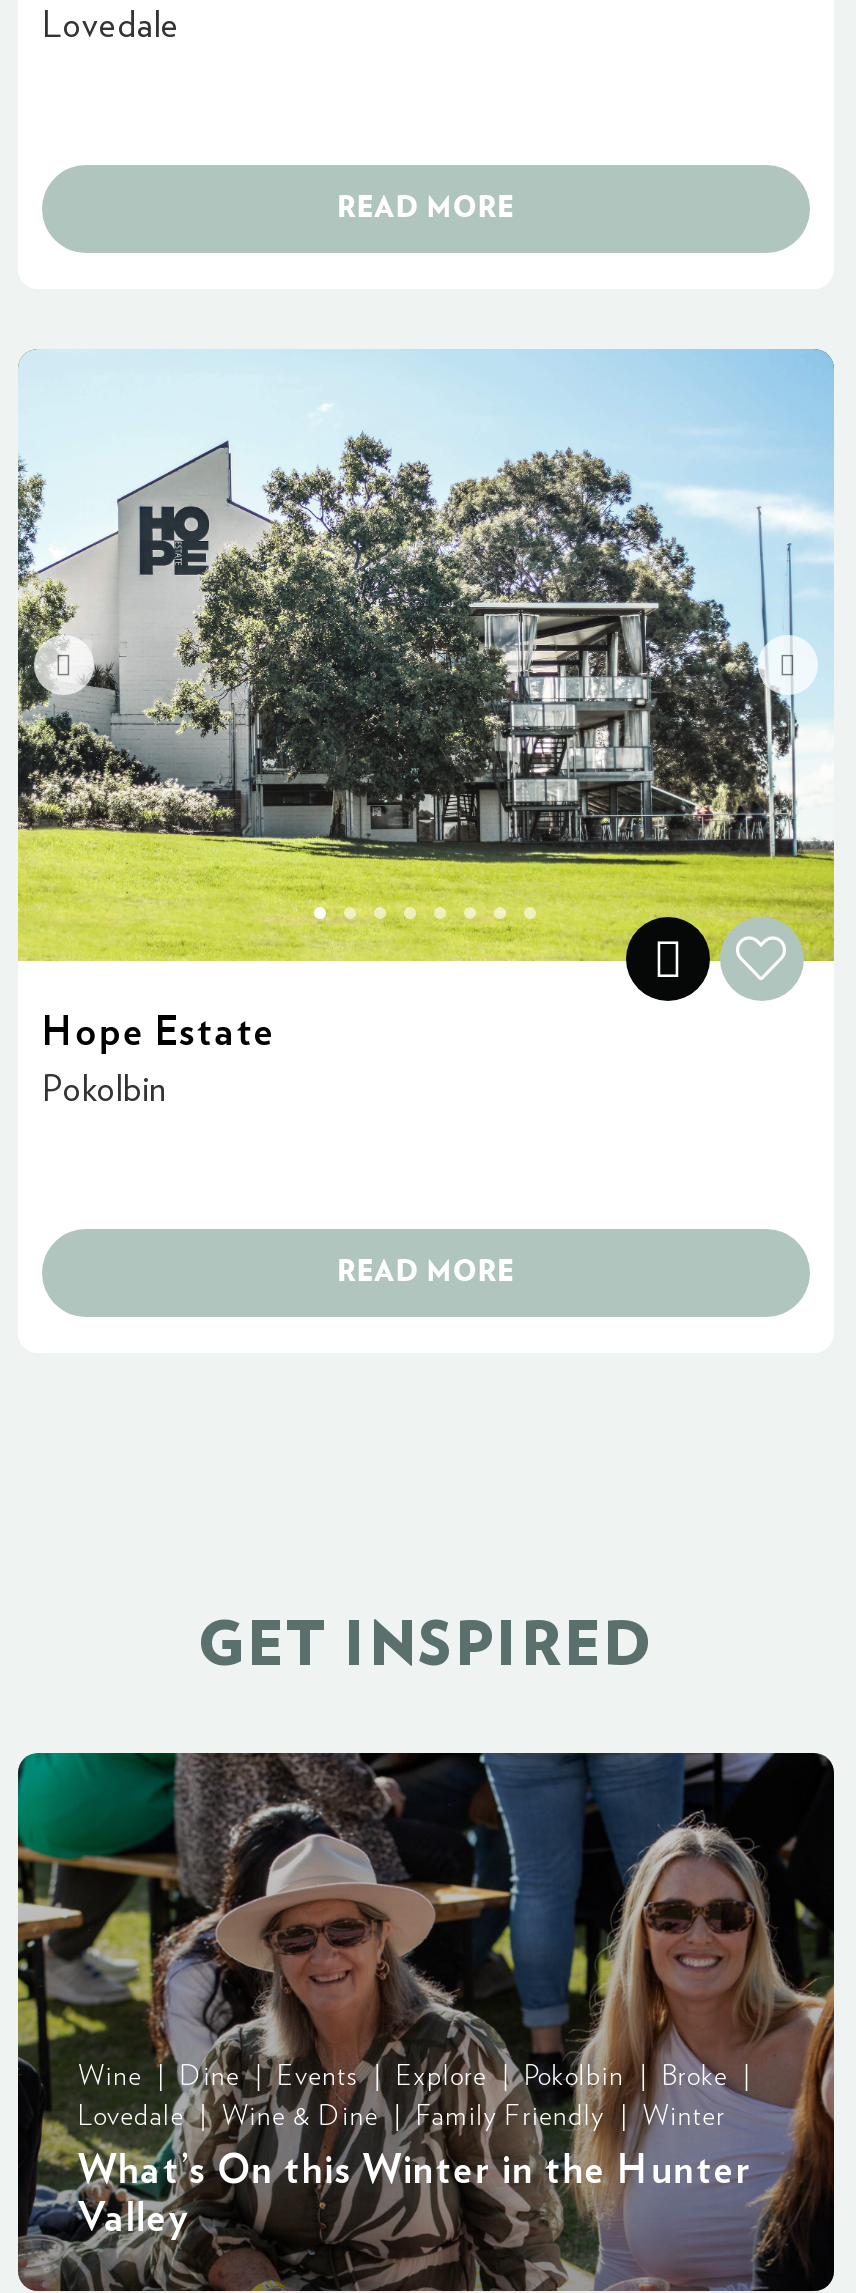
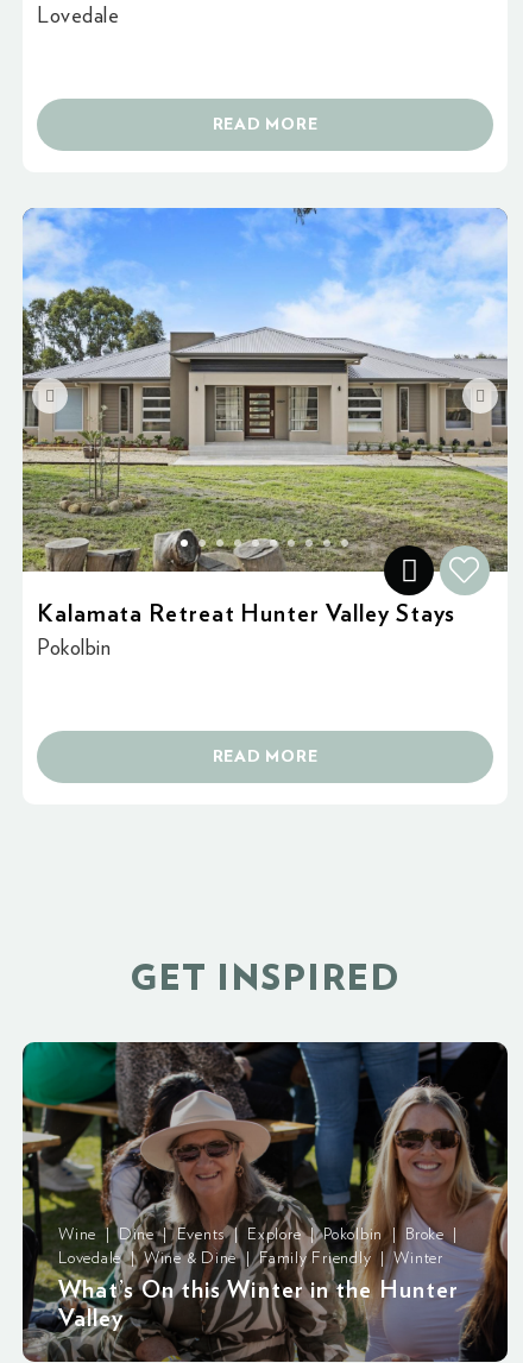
- [image]
- Hope Estate
+ [image]
+ Kalamata Retreat Hunter Valley Stays
